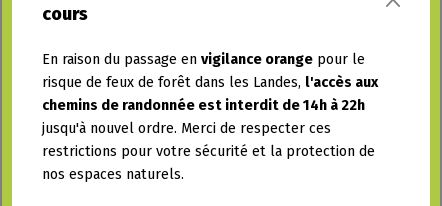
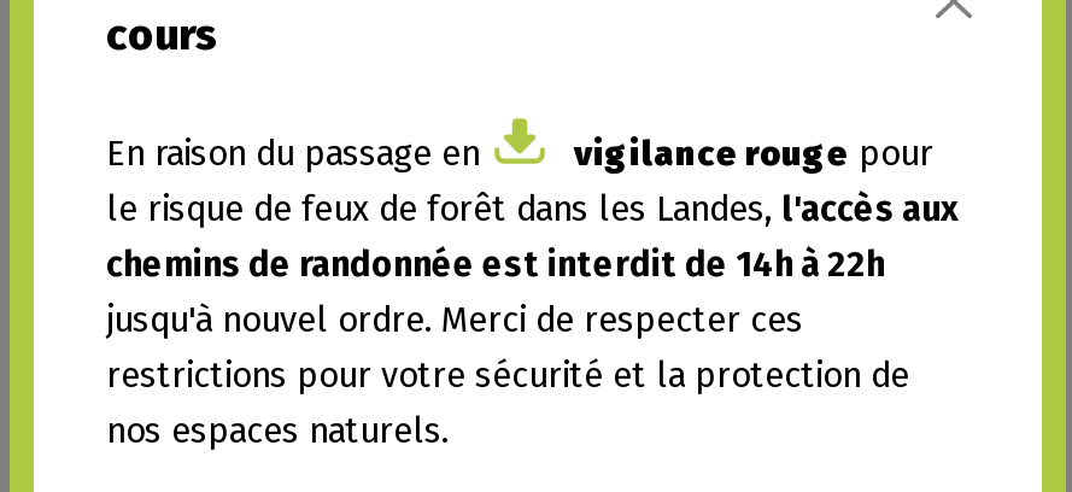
- En raison du passage en vigilance orange pour le
- risque de feux de forêt dans les Landes, l'accès aux
+ En raison du passage en
+ vigilance rouge pour
+ le risque de feux de forêt dans les Landes, l'accès aux
